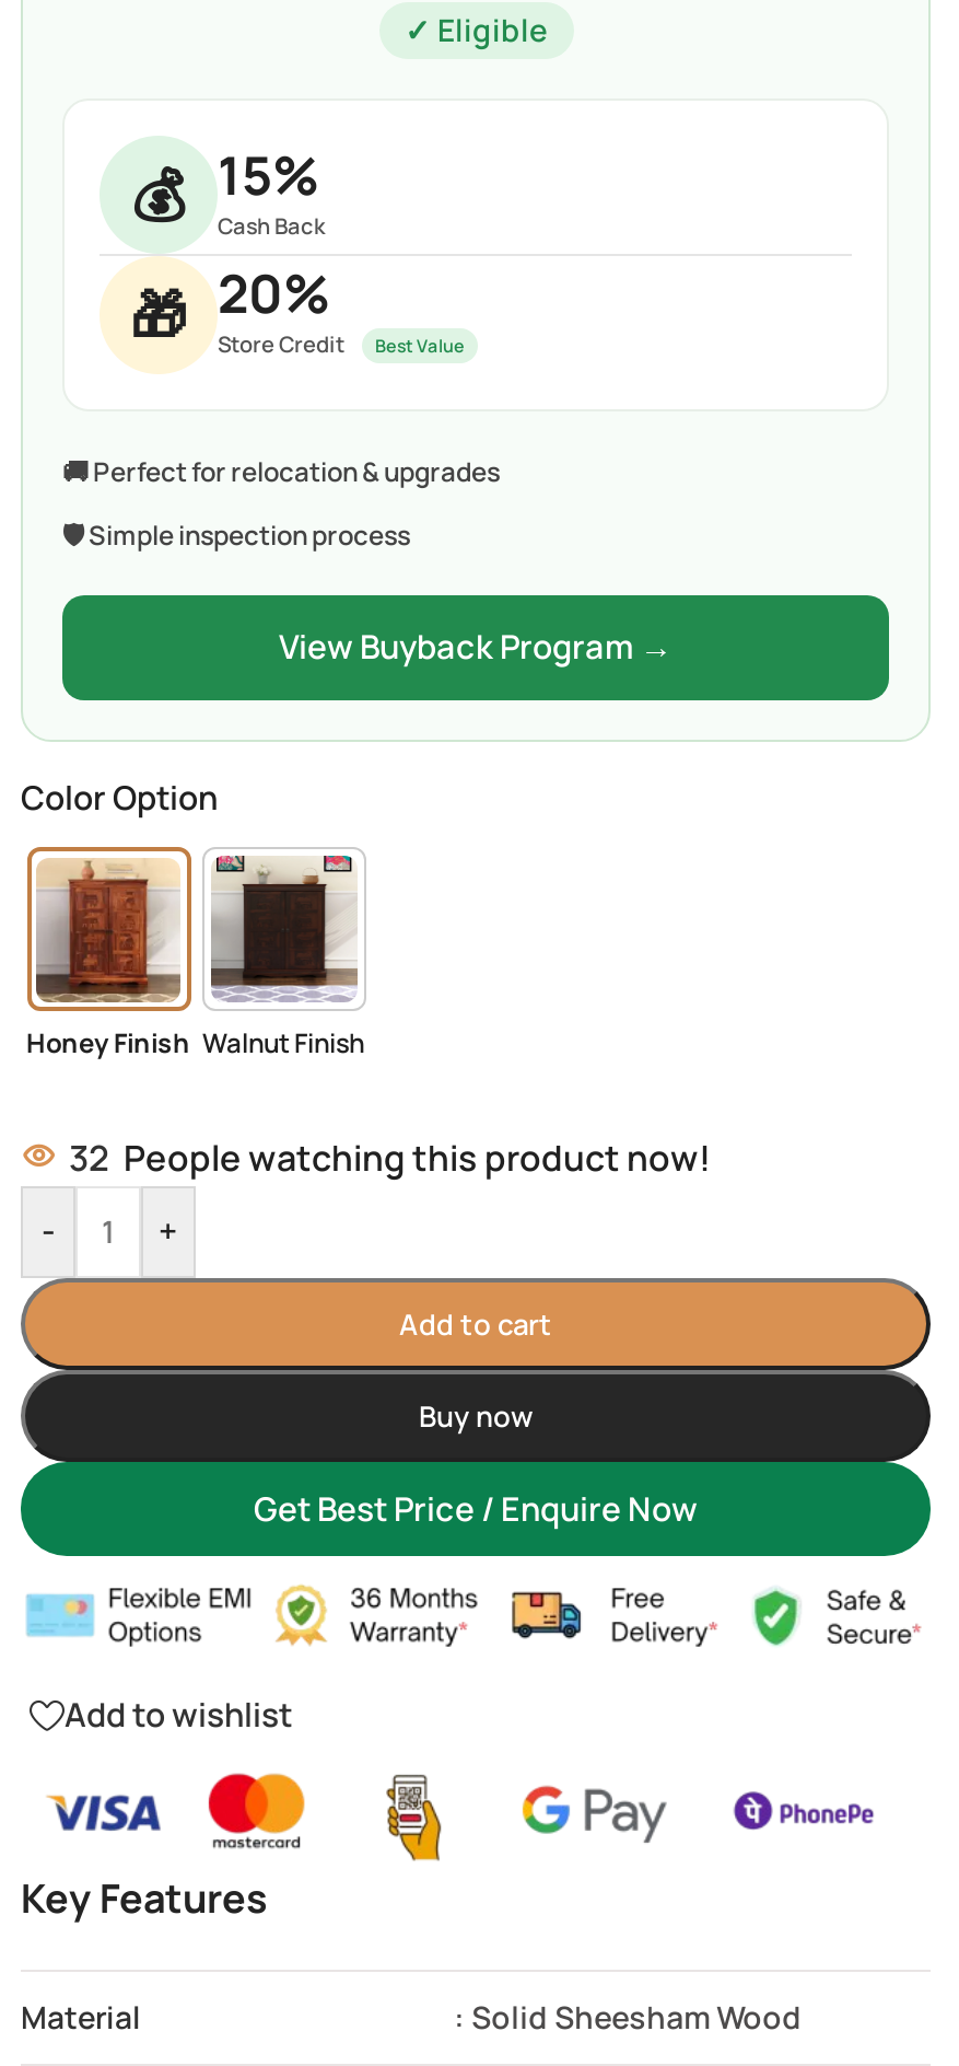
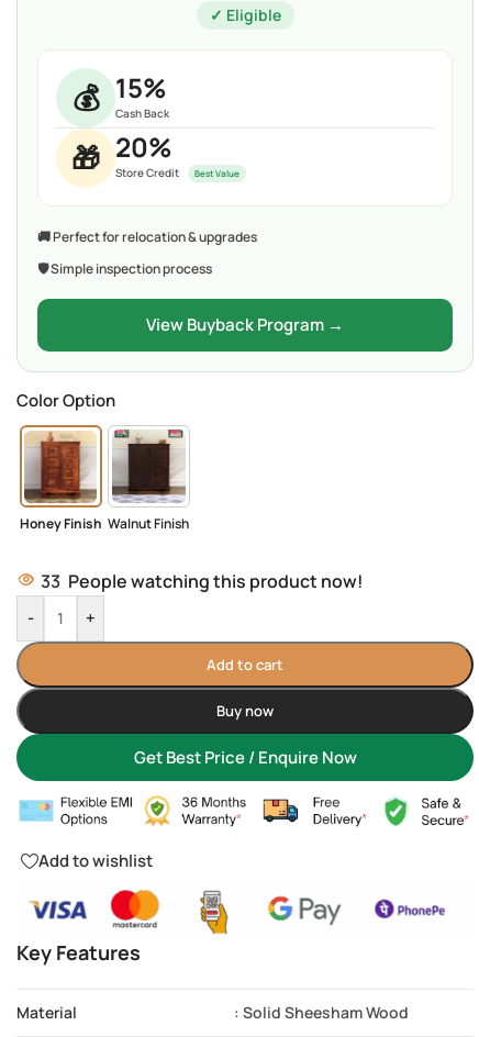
- 32 People watching this product now!
+ 33 People watching this product now!
